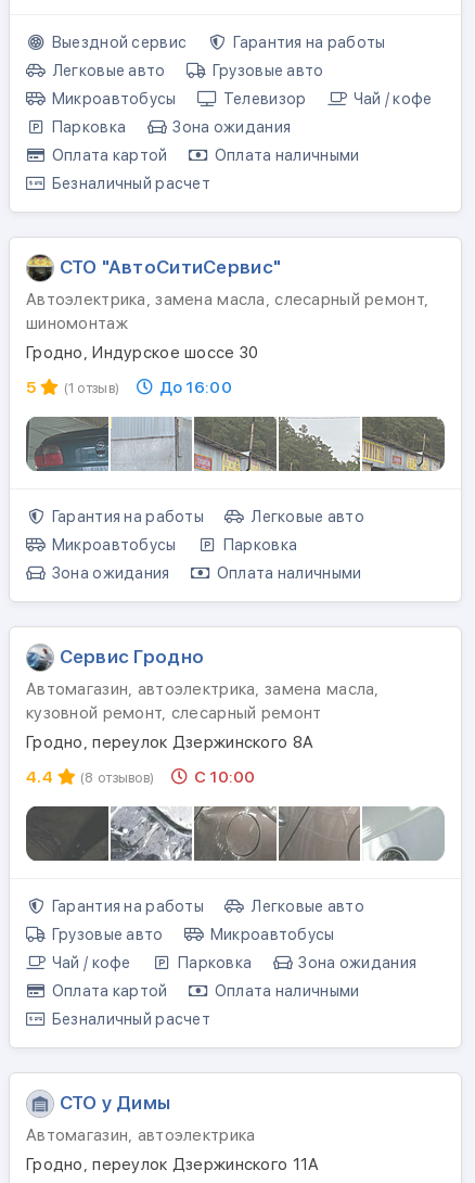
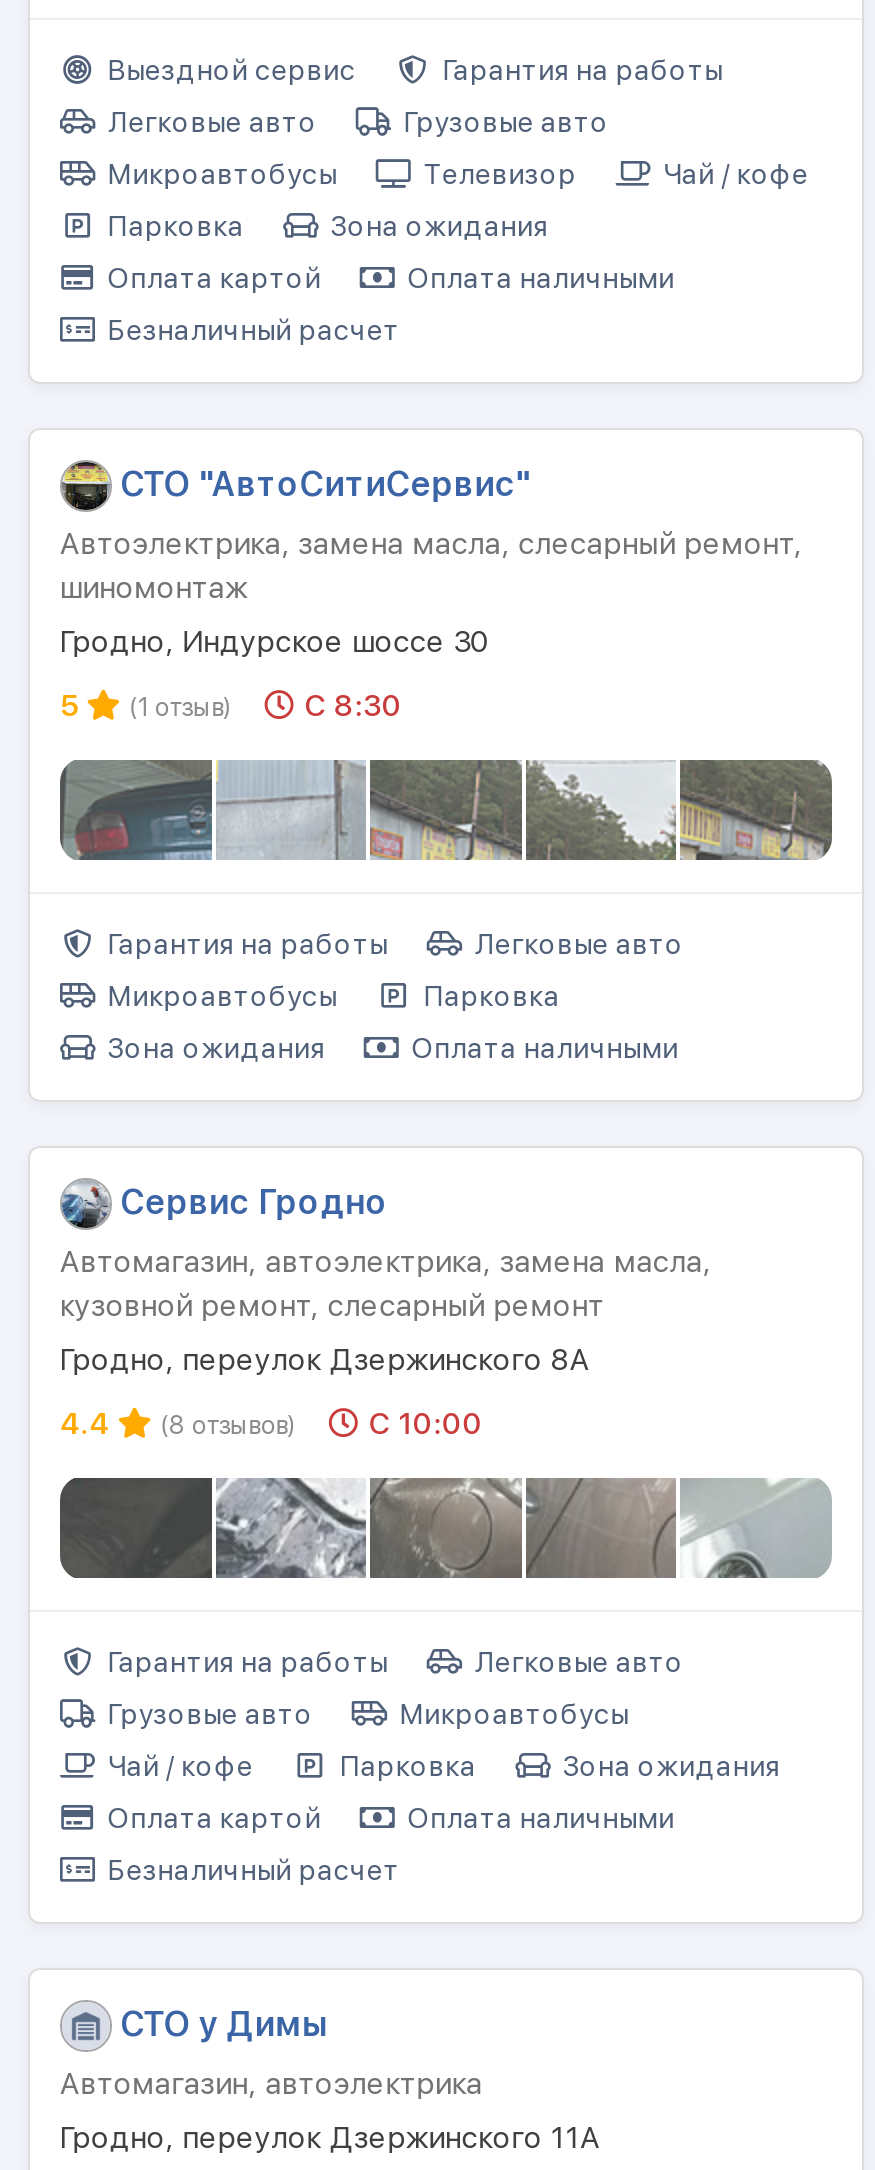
- До 16:00
+ С 8:30
